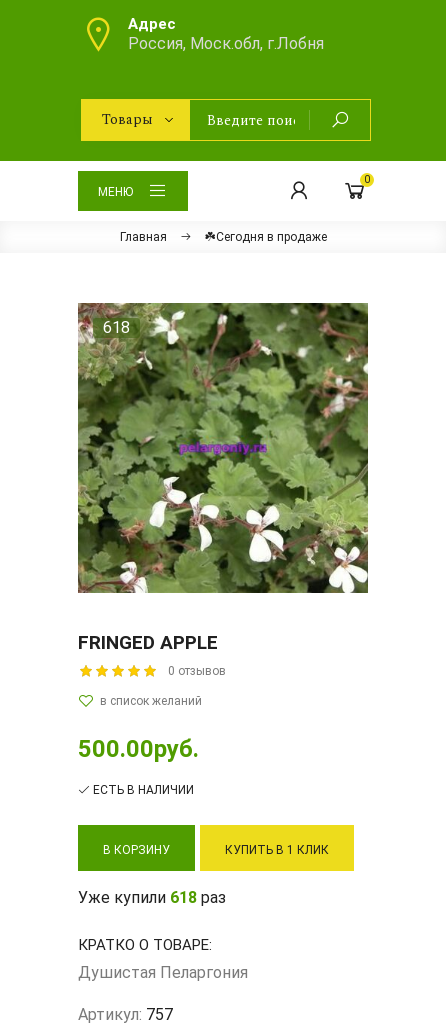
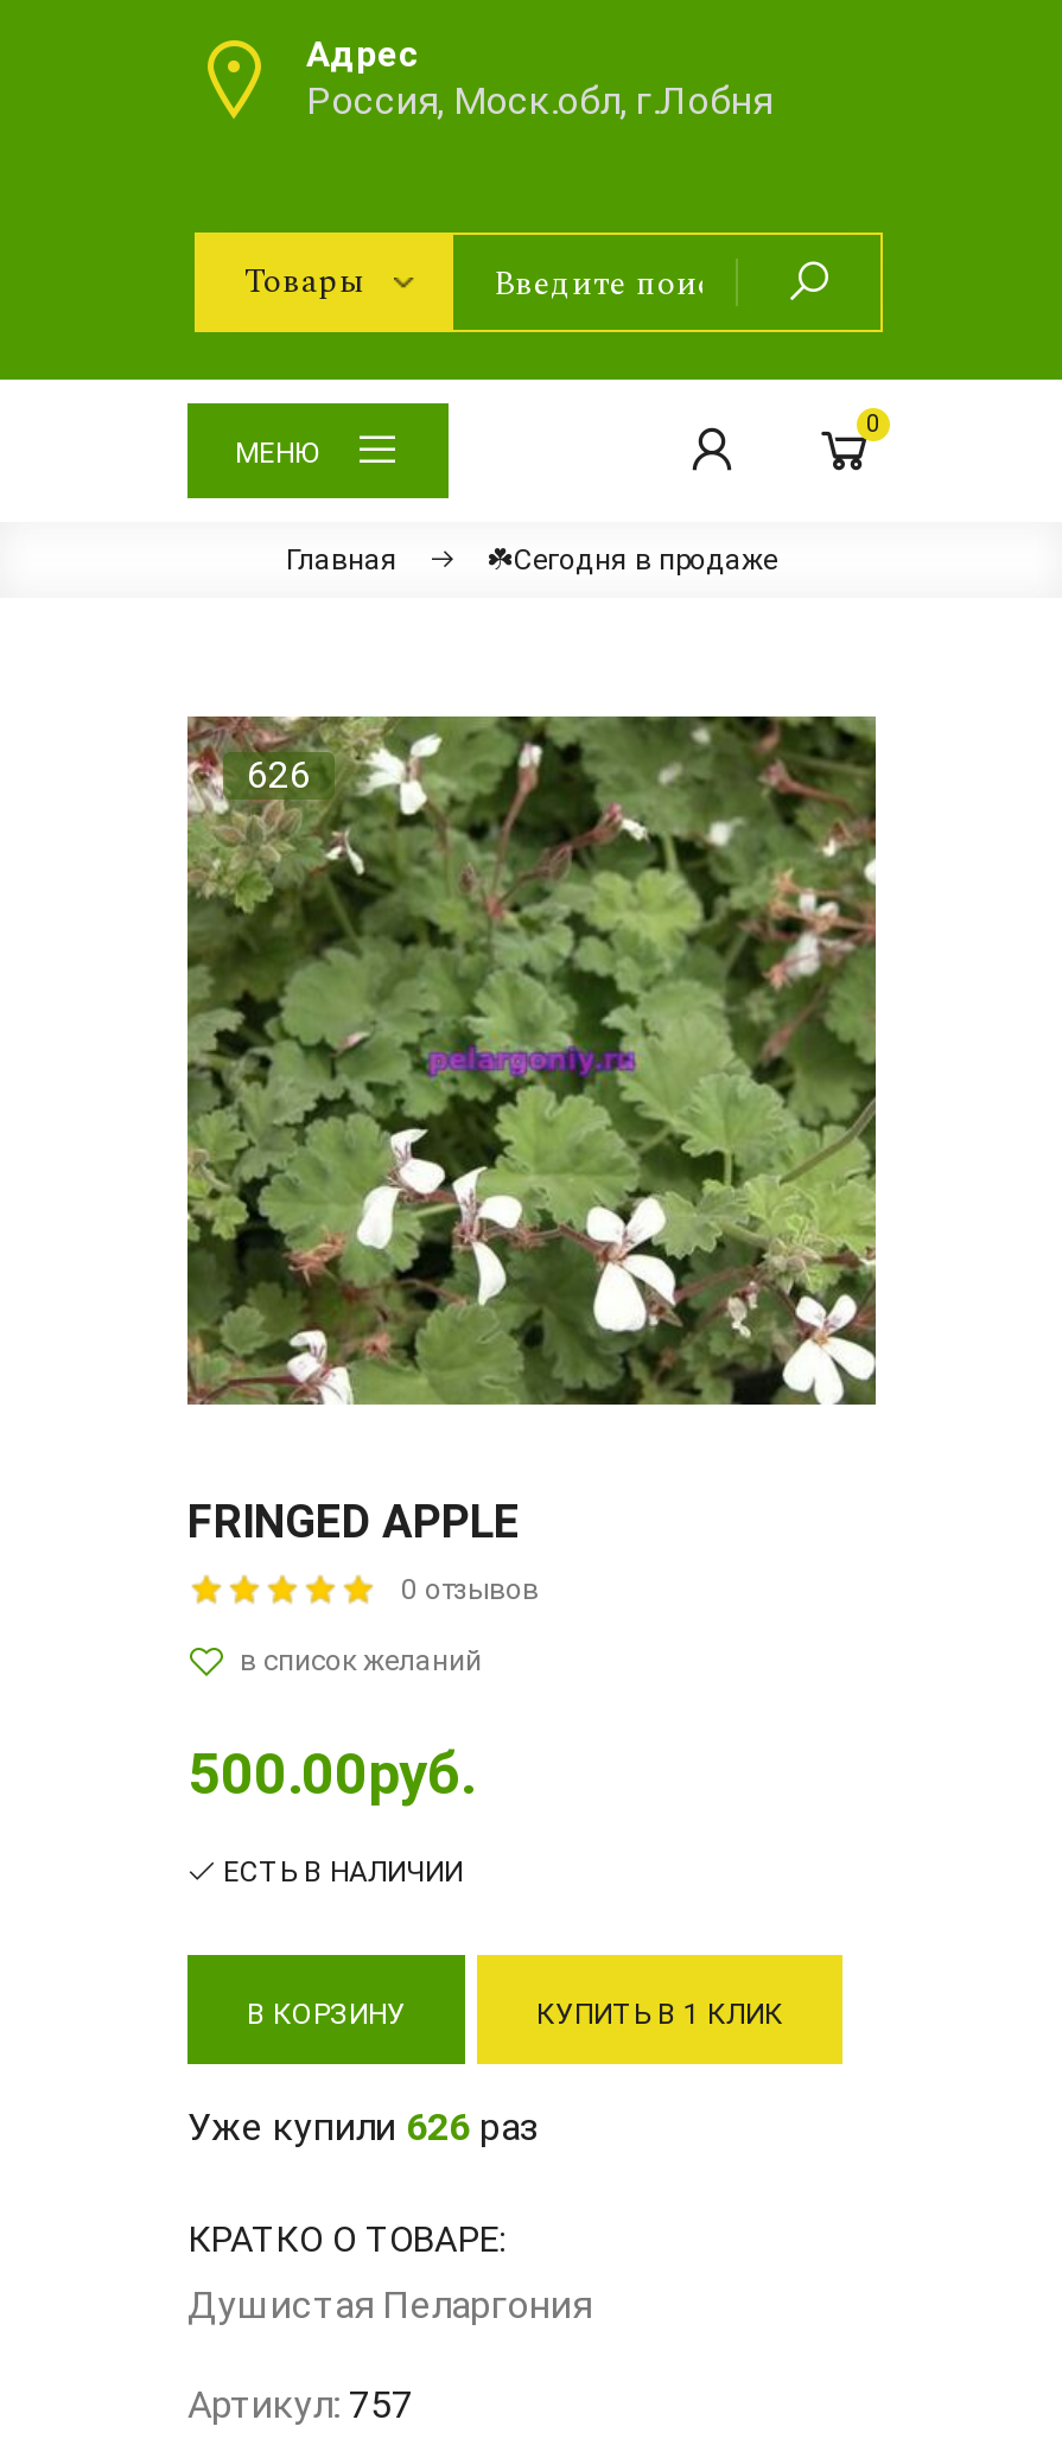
- 618
+ 626

- Уже купили 618 раз
+ Уже купили 626 раз
